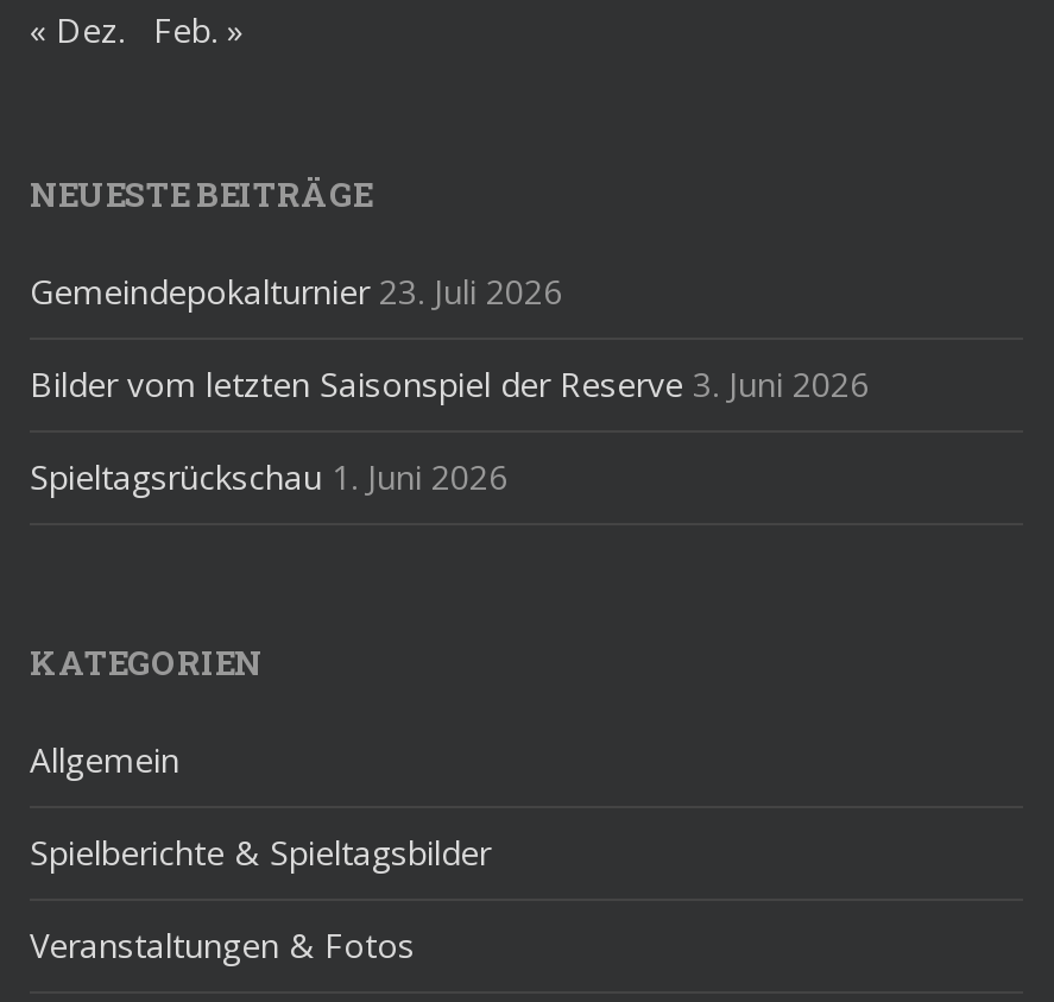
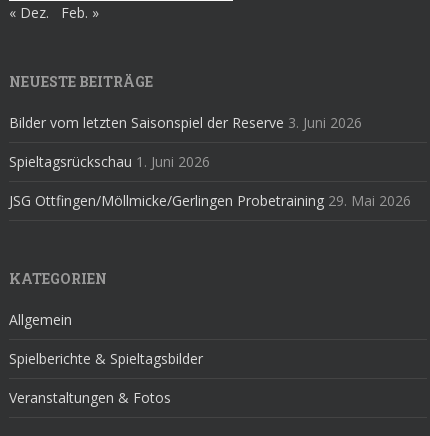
- Gemeindepokalturnier 23. Juli 2026

moved up: Bilder vom letzten Saisonspiel der Reserve 3. Juni 2026 | Spieltagsrückschau 1. Juni 2026

+ JSG Ottfingen/Möllmicke/Gerlingen Probetraining 29. Mai 2026
